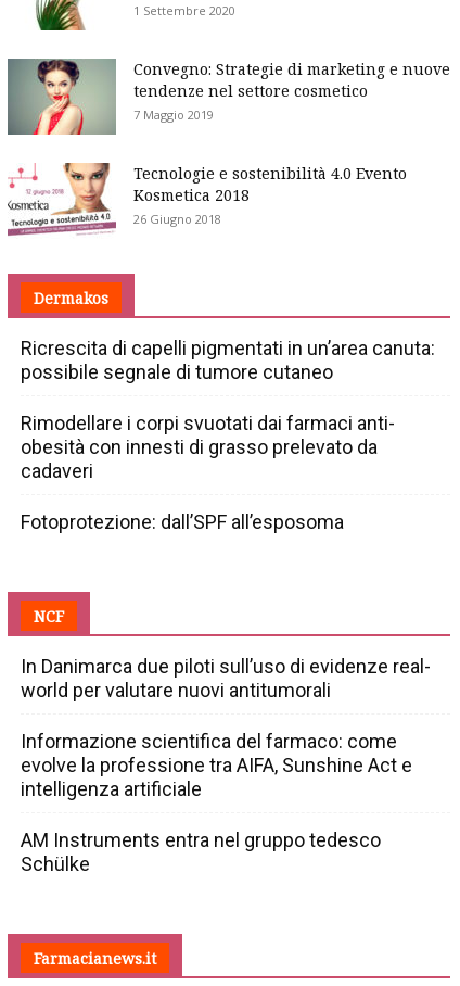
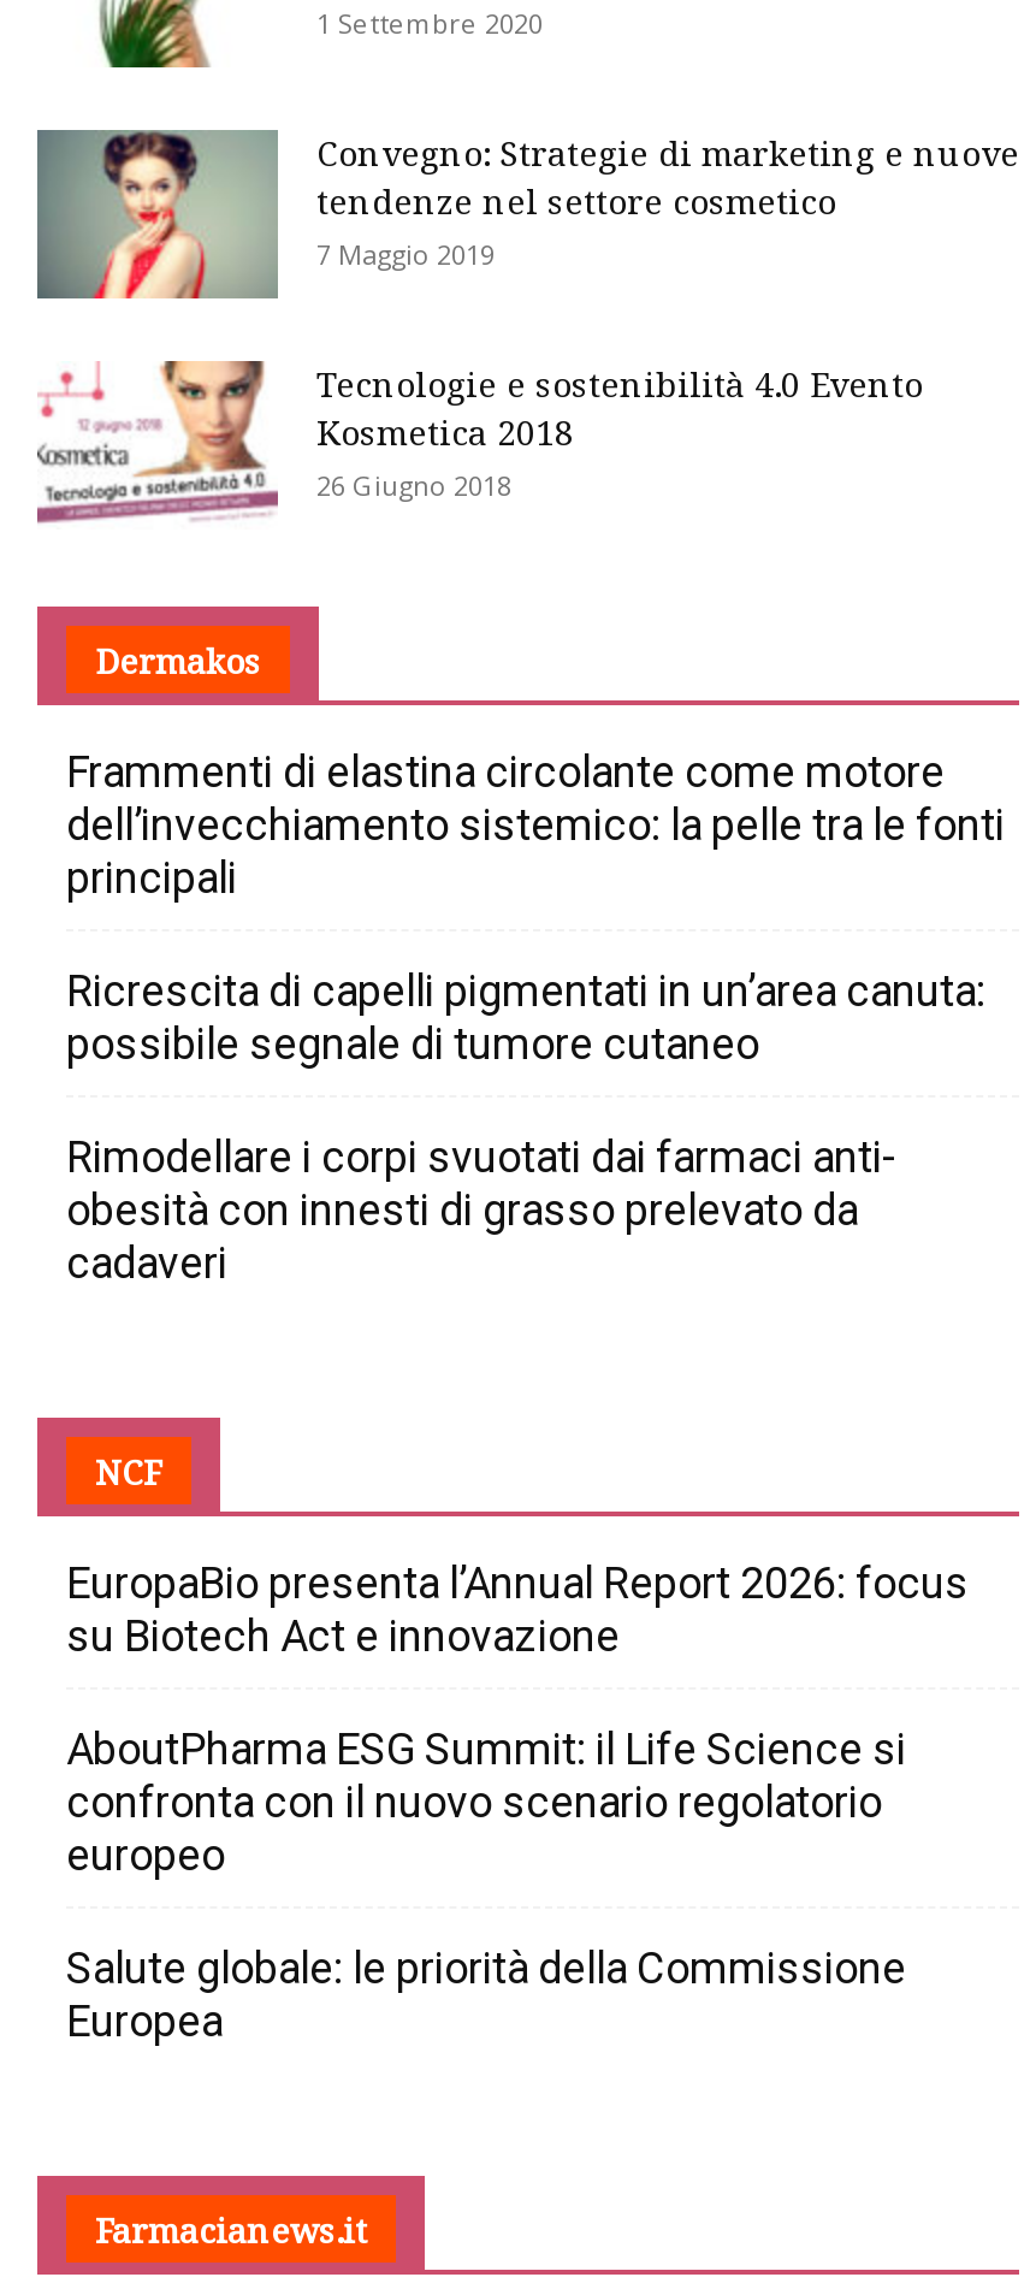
+ Frammenti di elastina circolante come motore
+ dell’invecchiamento sistemico: la pelle tra le fonti
+ principali

moved down: Ricrescita di capelli pigmentati in un’area canuta: | possibile segnale di tumore cutaneo | Rimodellare i corpi svuotati dai farmaci anti- | obesità con innesti di grasso prelevato da | cadaveri

- Fotoprotezione: dall’SPF all’esposoma

- In Danimarca due piloti sull’uso di evidenze real-
- world per valutare nuovi antitumorali
+ EuropaBio presenta l’Annual Report 2026: focus
+ su Biotech Act e innovazione

- Informazione scientifica del farmaco: come
- evolve la professione tra AIFA, Sunshine Act e
- intelligenza artificiale
+ AboutPharma ESG Summit: il Life Science si
+ confronta con il nuovo scenario regolatorio
+ europeo

- AM Instruments entra nel gruppo tedesco
- Schülke
+ Salute globale: le priorità della Commissione
+ Europea
